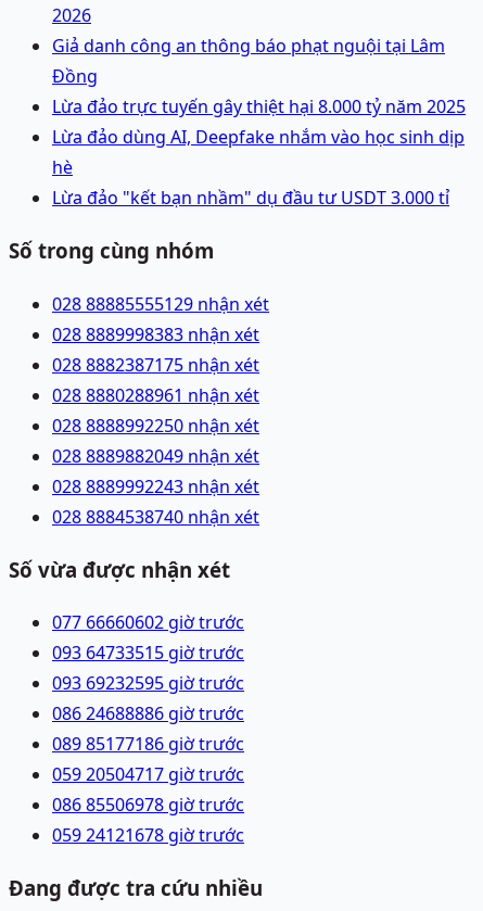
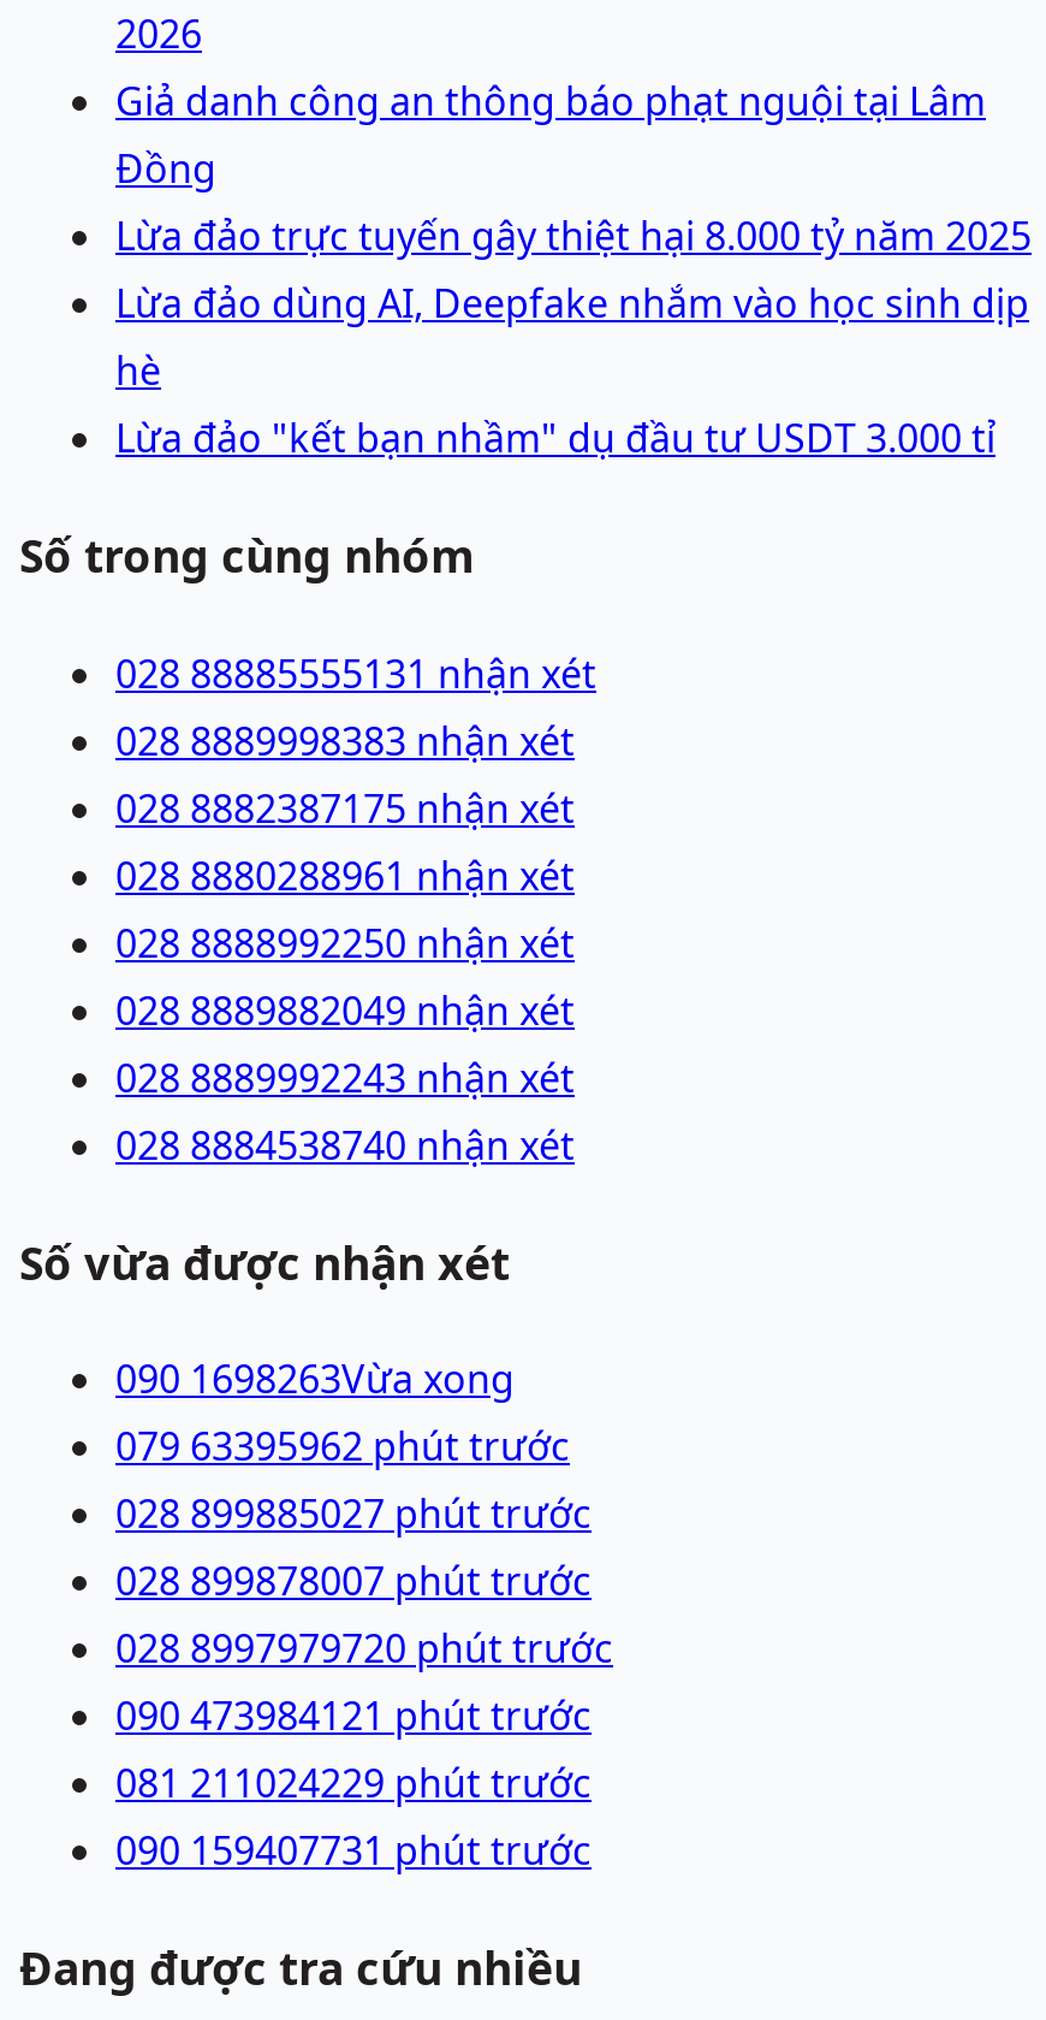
- 028 88885555129 nhận xét
+ 028 88885555131 nhận xét

- 077 66660602 giờ trước
- 093 64733515 giờ trước
- 093 69232595 giờ trước
- 086 24688886 giờ trước
- 089 85177186 giờ trước
- 059 20504717 giờ trước
- 086 85506978 giờ trước
- 059 24121678 giờ trước
+ 090 1698263Vừa xong
+ 079 63395962 phút trước
+ 028 899885027 phút trước
+ 028 899878007 phút trước
+ 028 8997979720 phút trước
+ 090 473984121 phút trước
+ 081 211024229 phút trước
+ 090 159407731 phút trước
